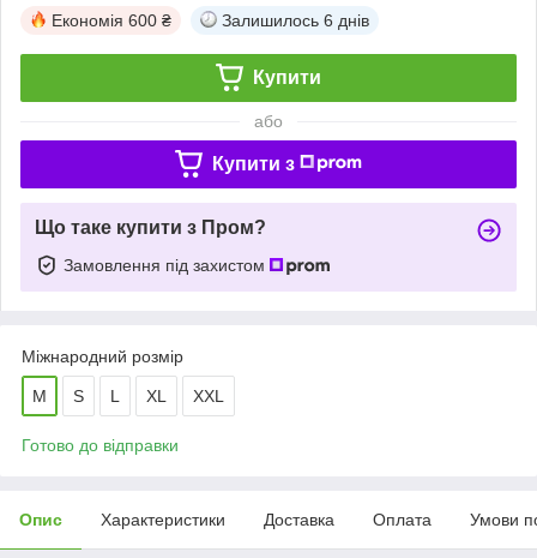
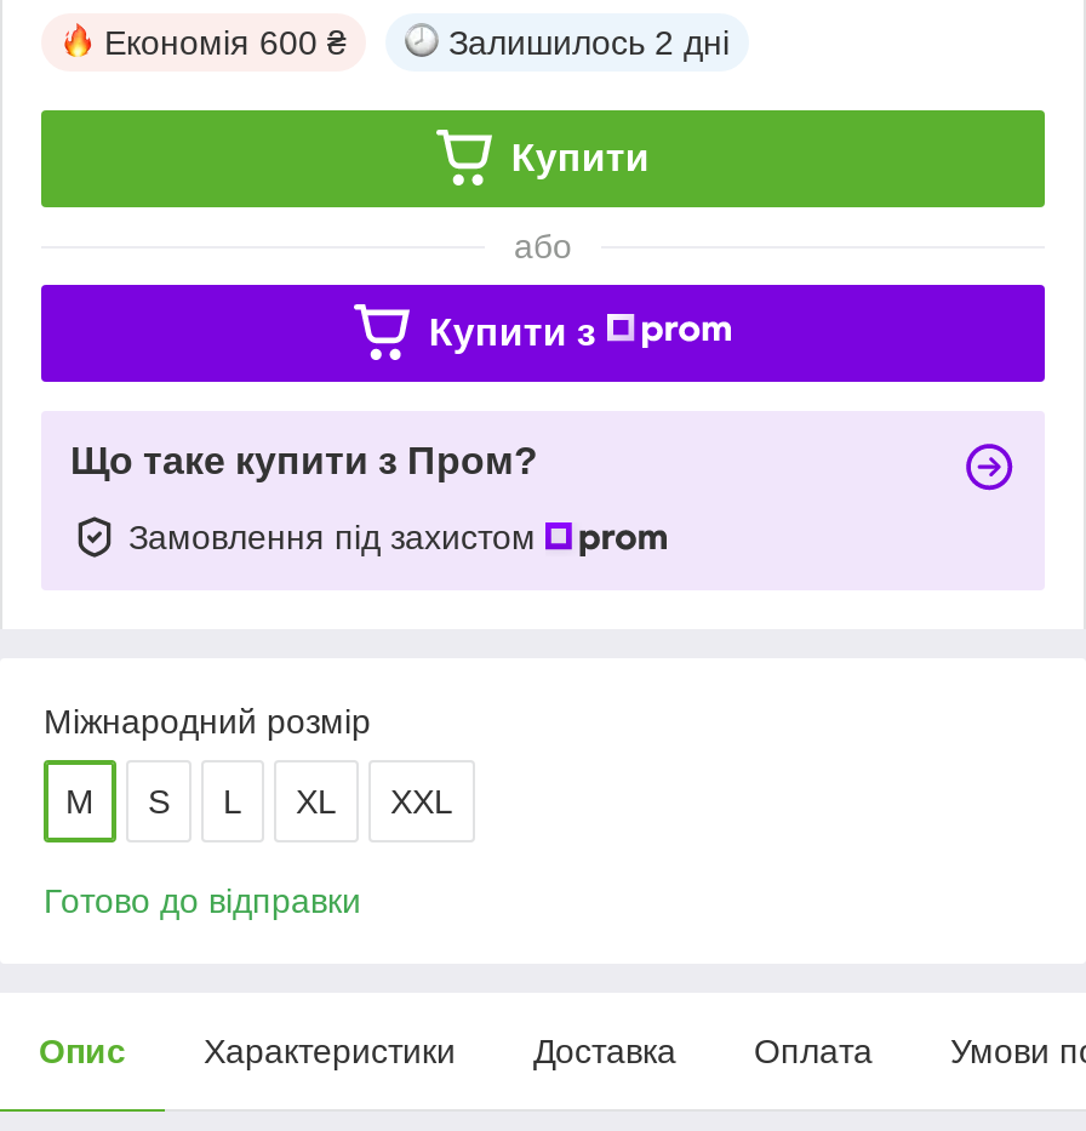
- Залишилось 6 днів
+ Залишилось 2 дні
